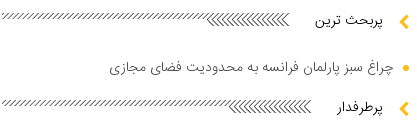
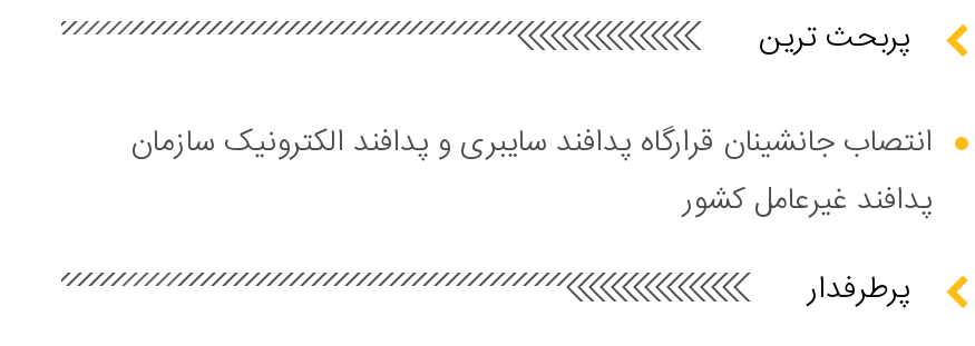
- چراغ سبز پارلمان فرانسه به محدودیت فضای مجازی
+ انتصاب جانشینان قرارگاه پدافند سایبری و پدافند الکترونیک سازمان
+ پدافند غیرعامل کشور
